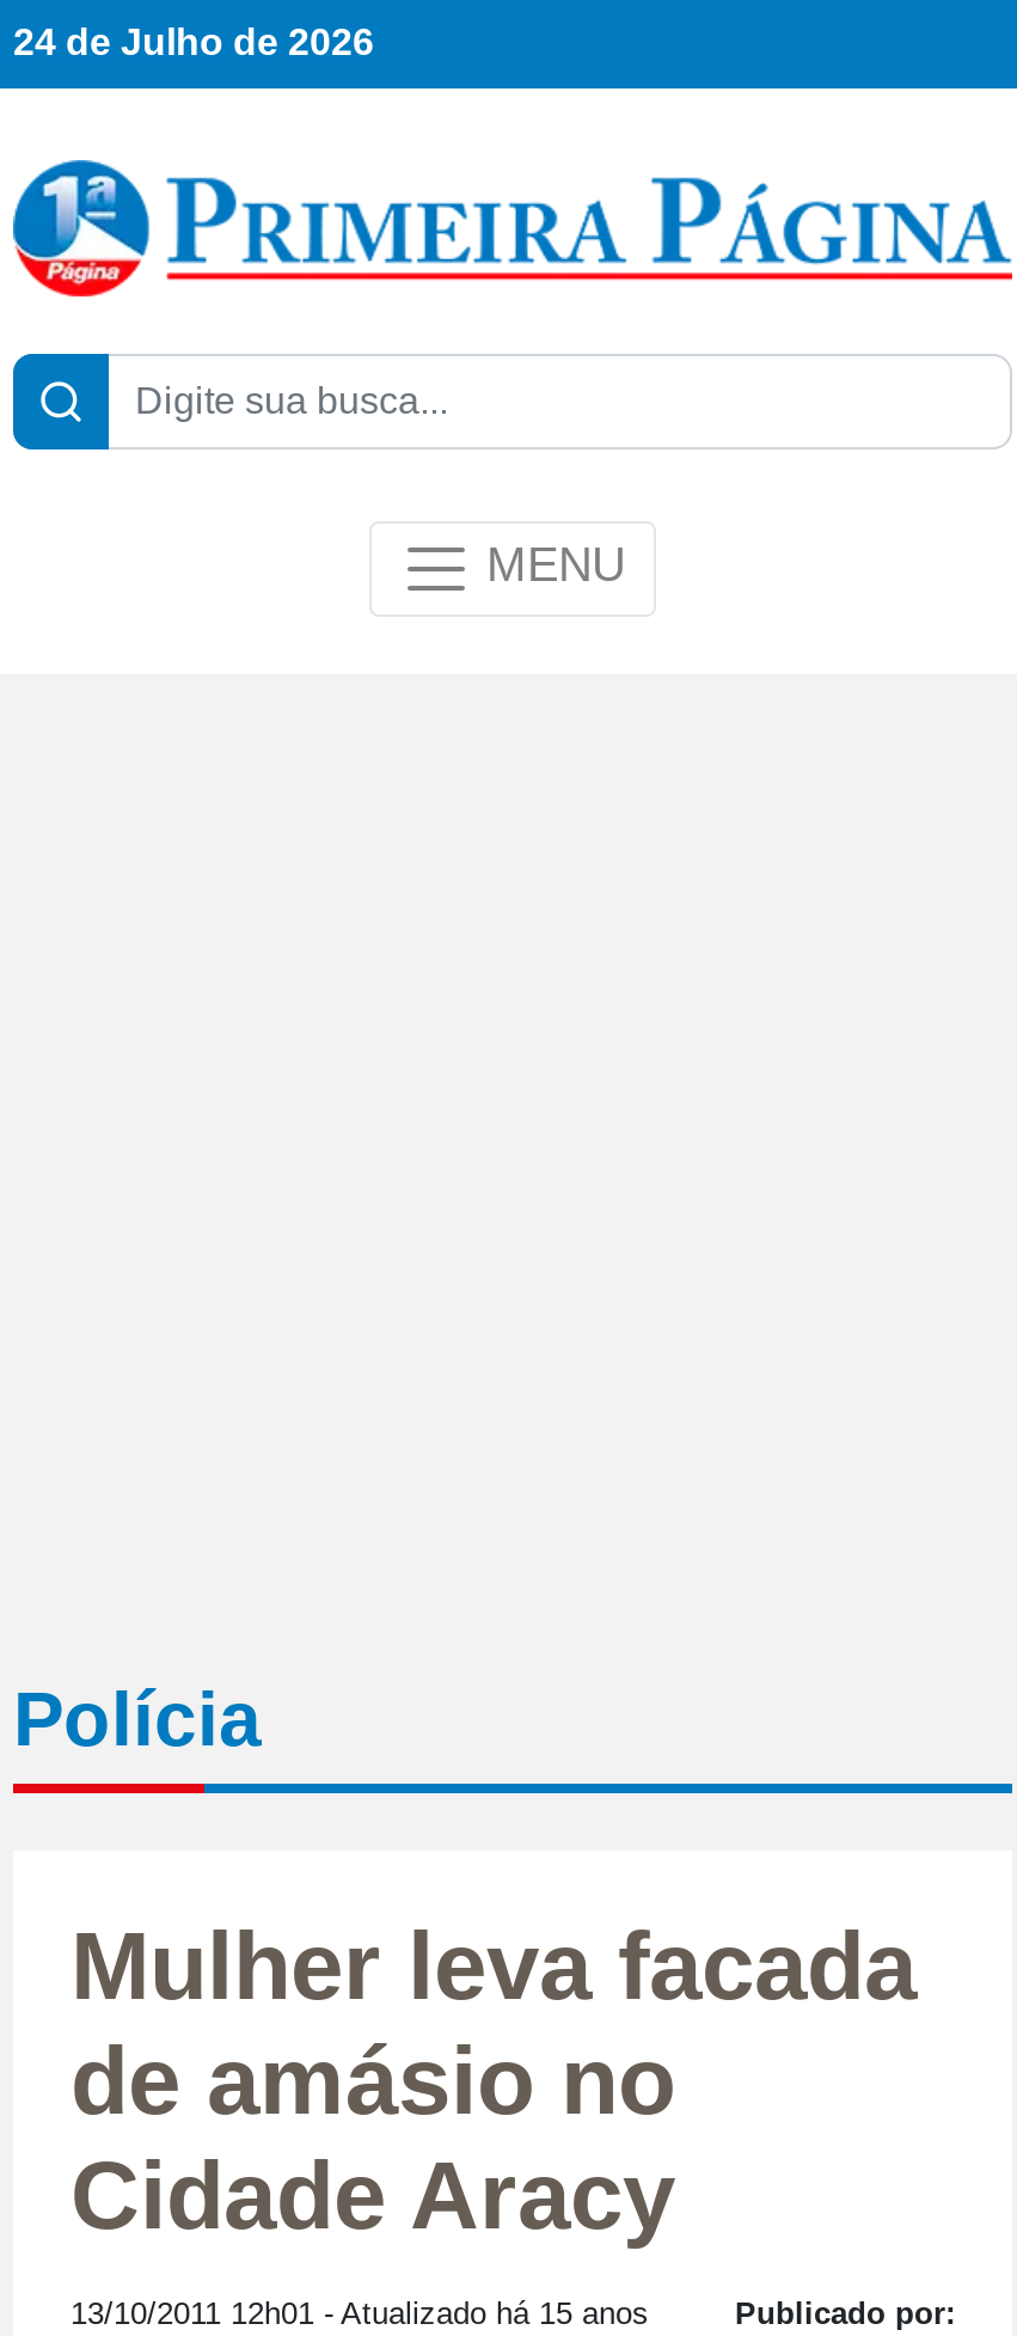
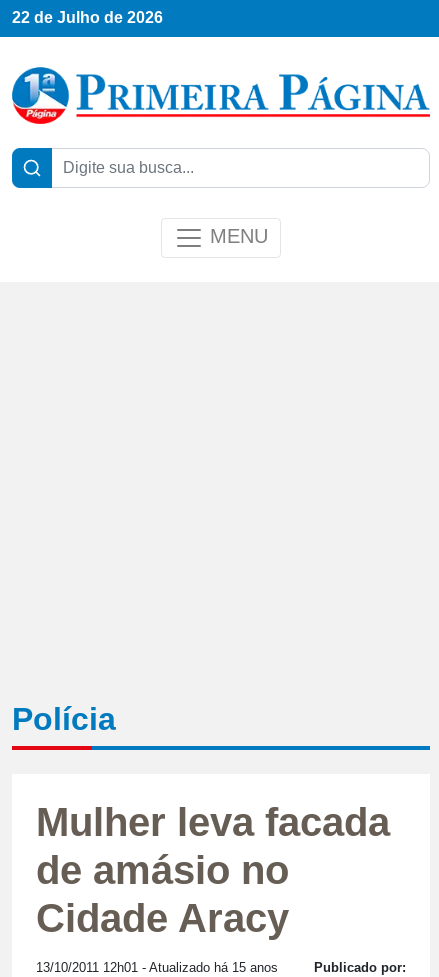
- 24 de Julho de 2026
+ 22 de Julho de 2026
